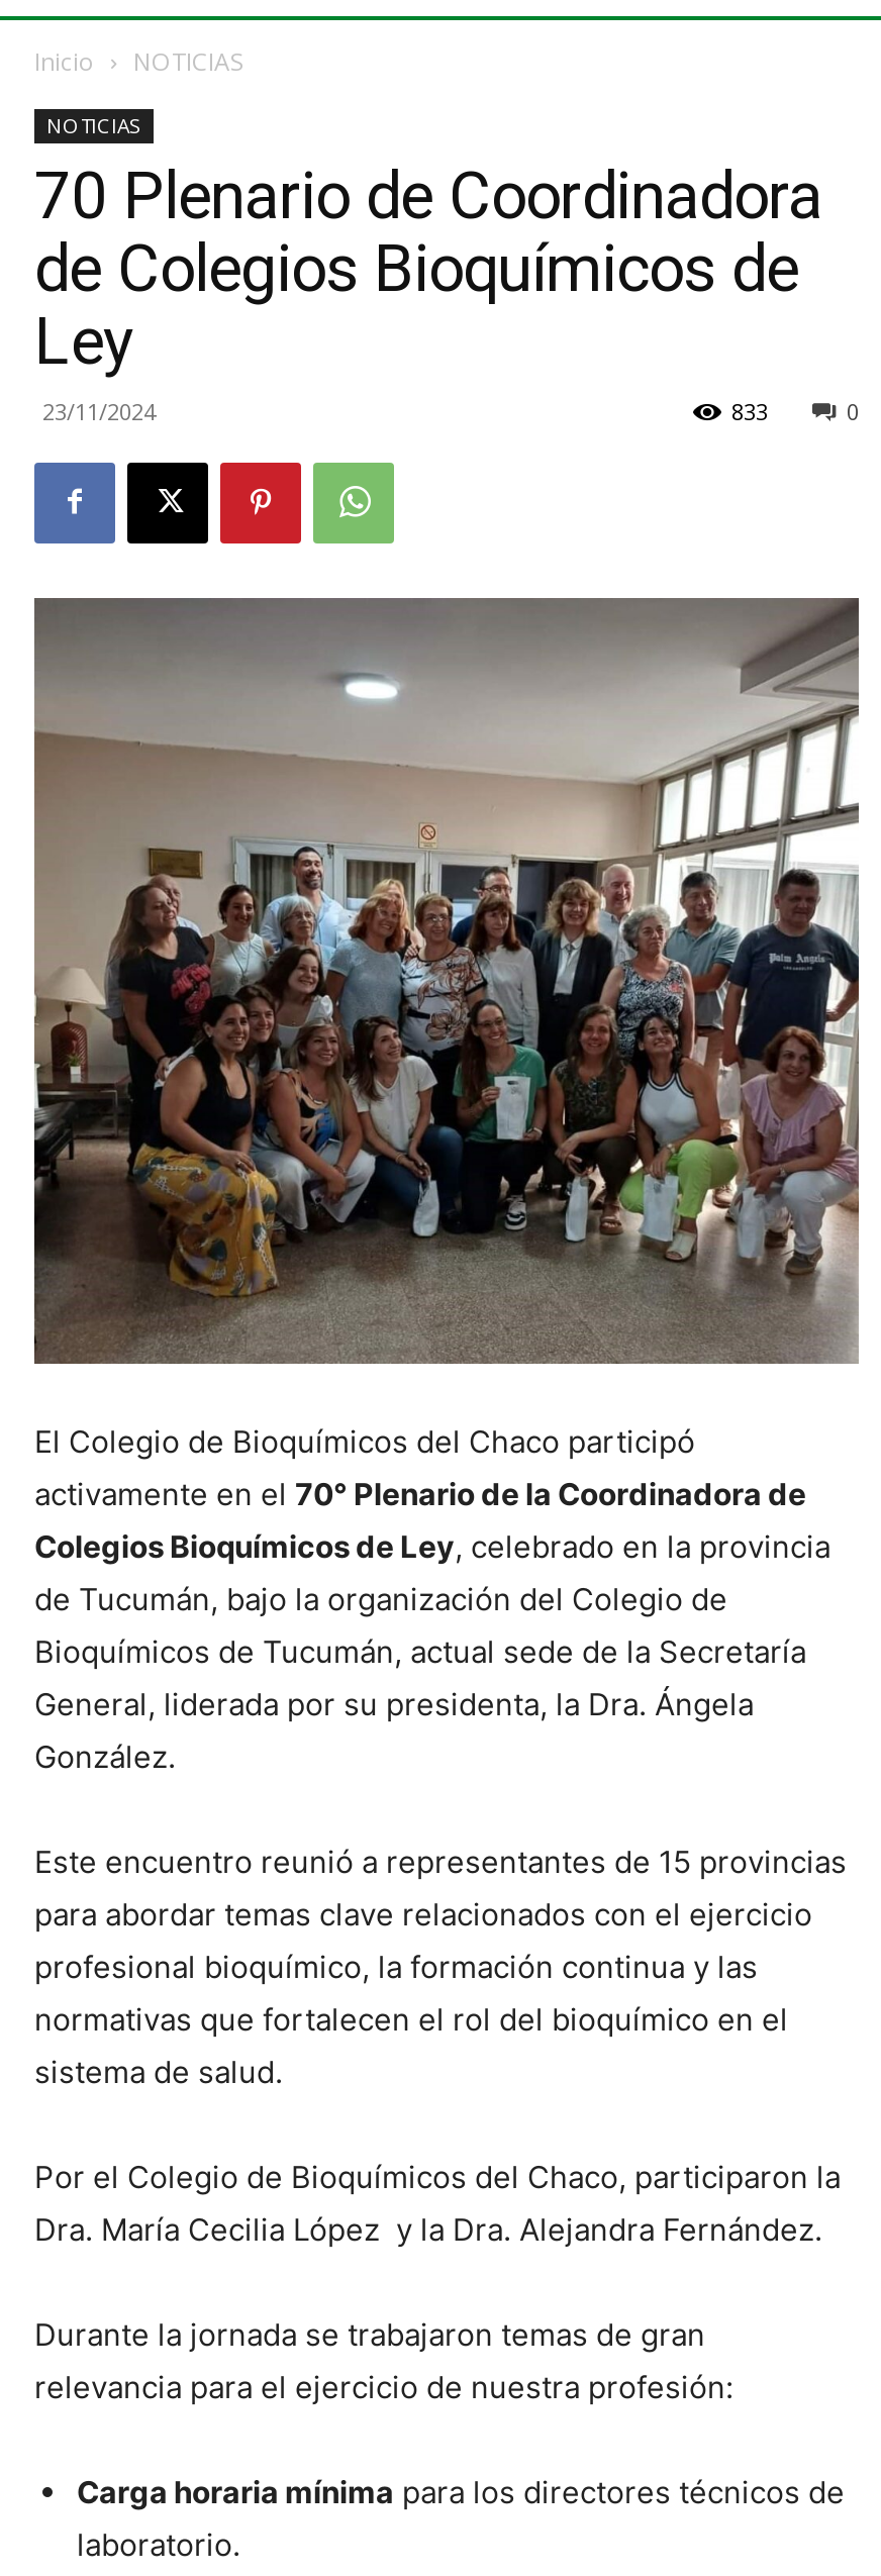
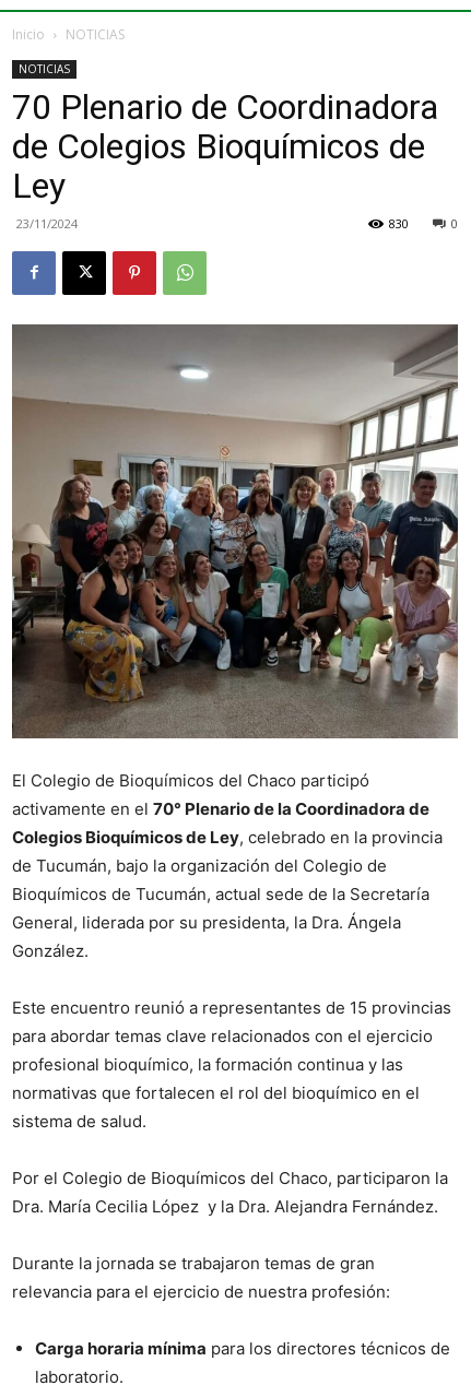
- 833
+ 830
